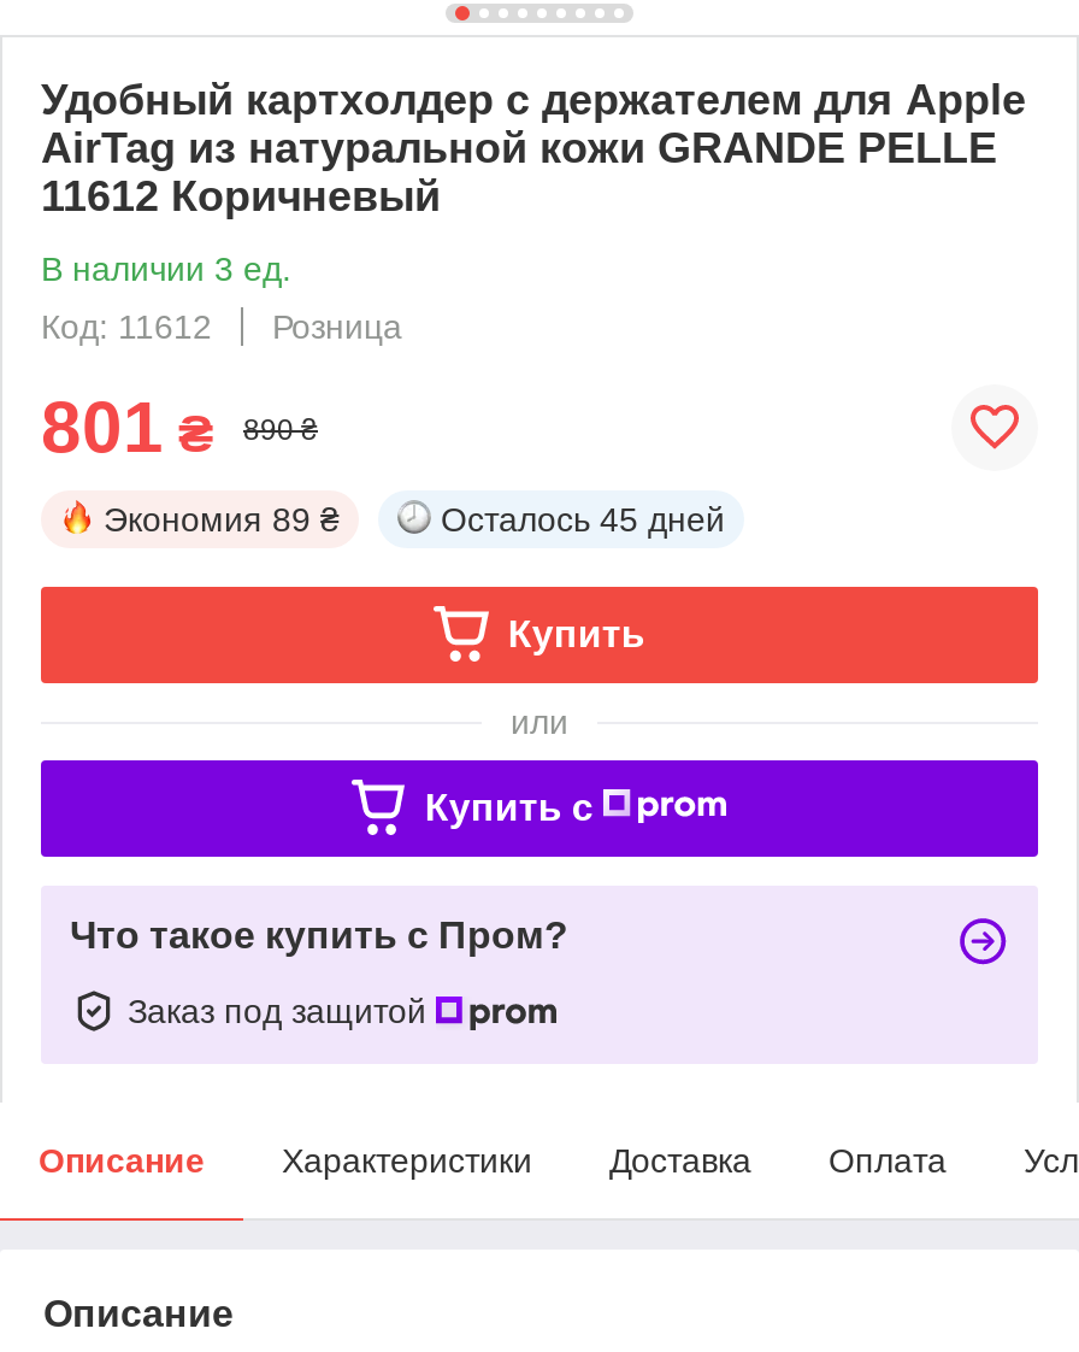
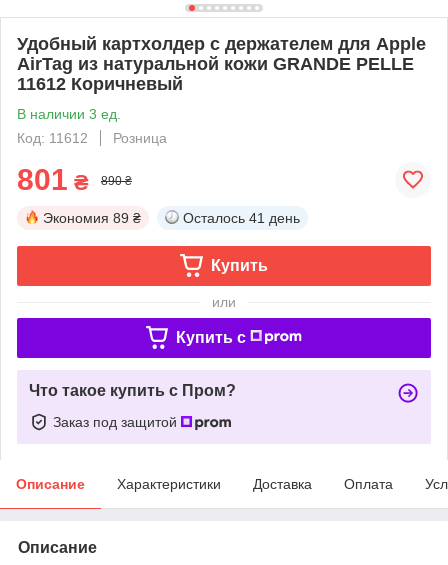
- Осталось 45 дней
+ Осталось 41 день
